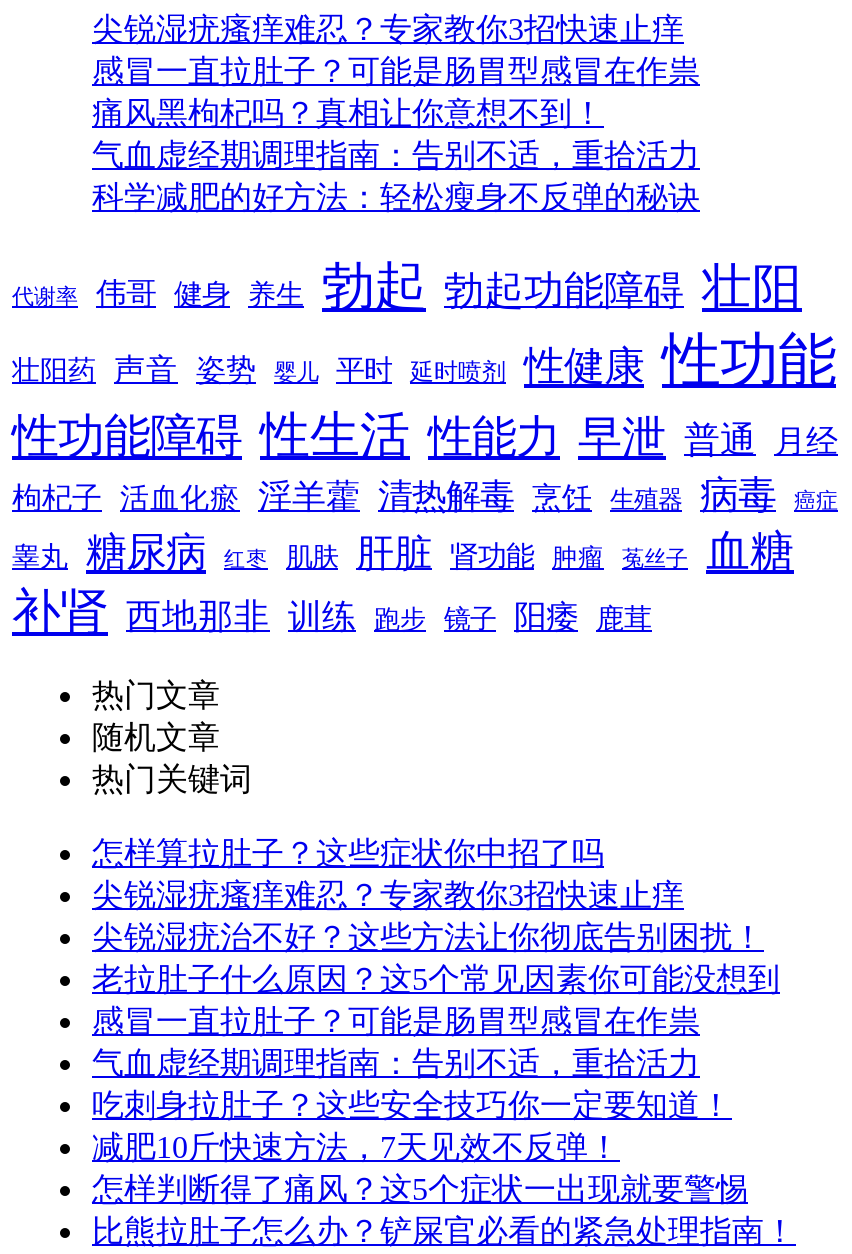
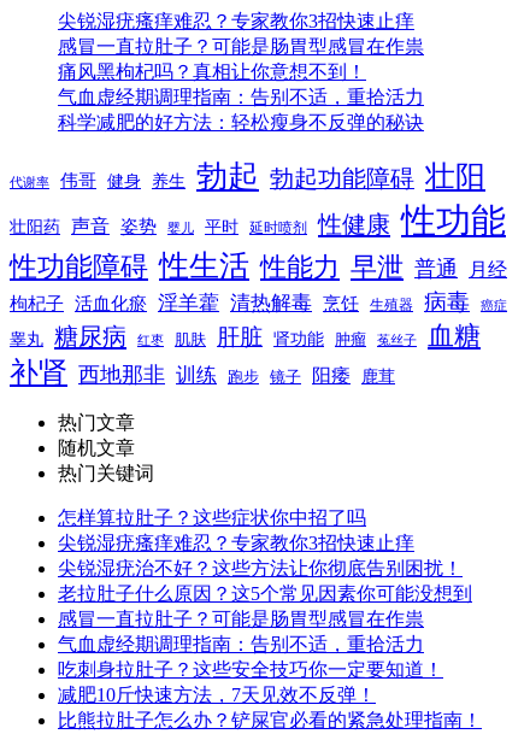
- 怎样判断得了痛风？这5个症状一出现就要警惕
